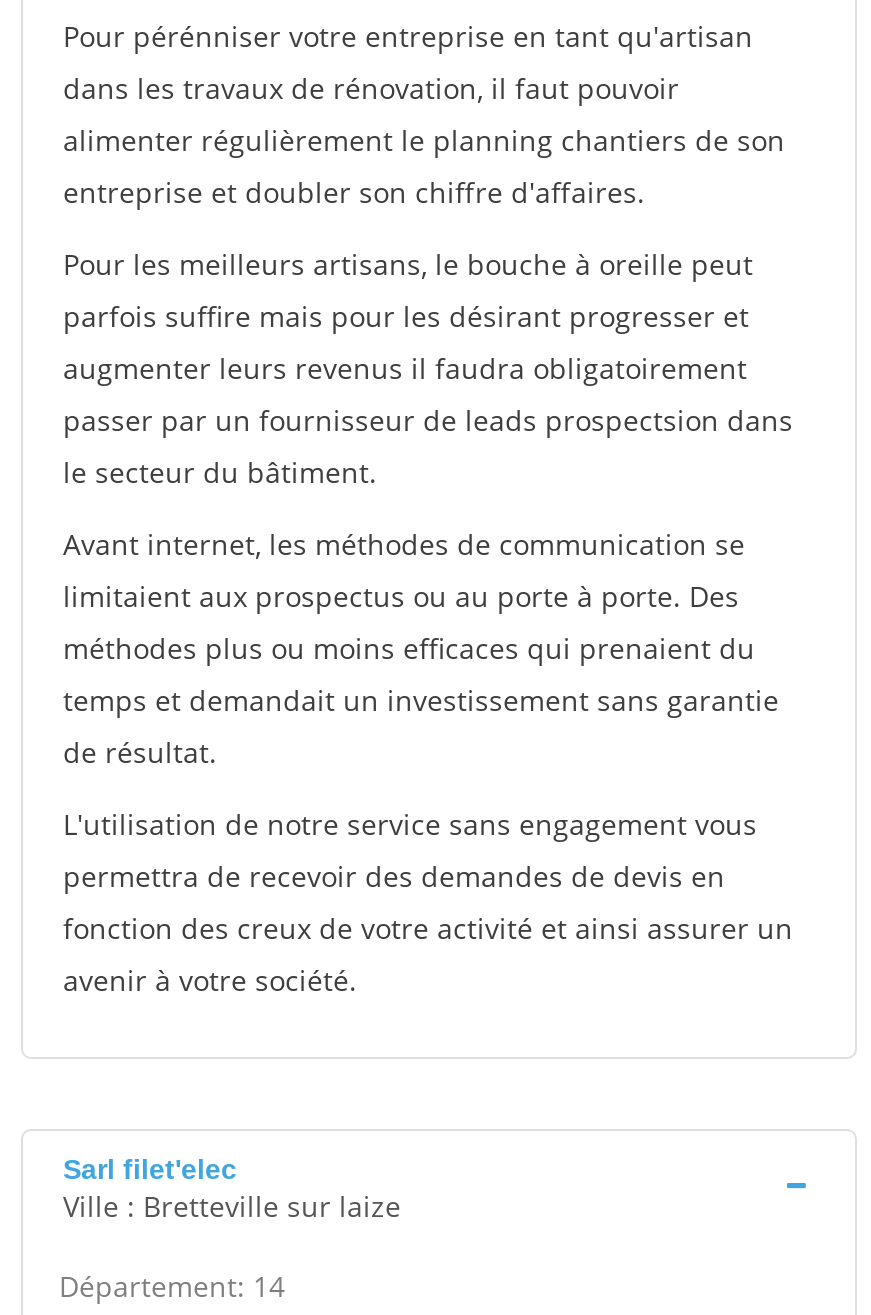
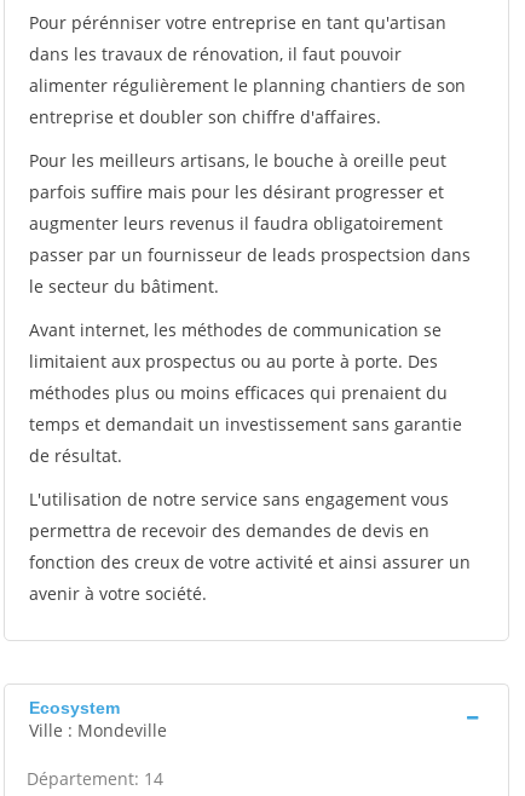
- Sarl filet'elec
- Ville : Bretteville sur laize
+ Ecosystem
+ Ville : Mondeville
